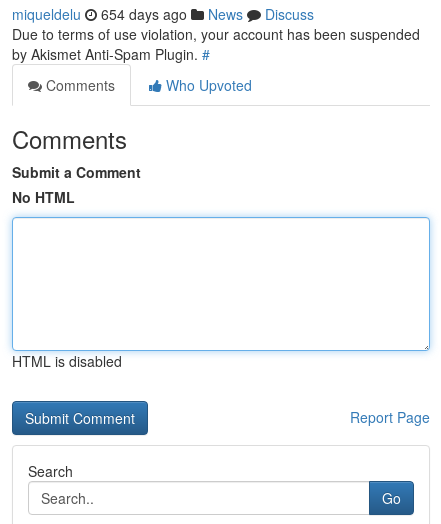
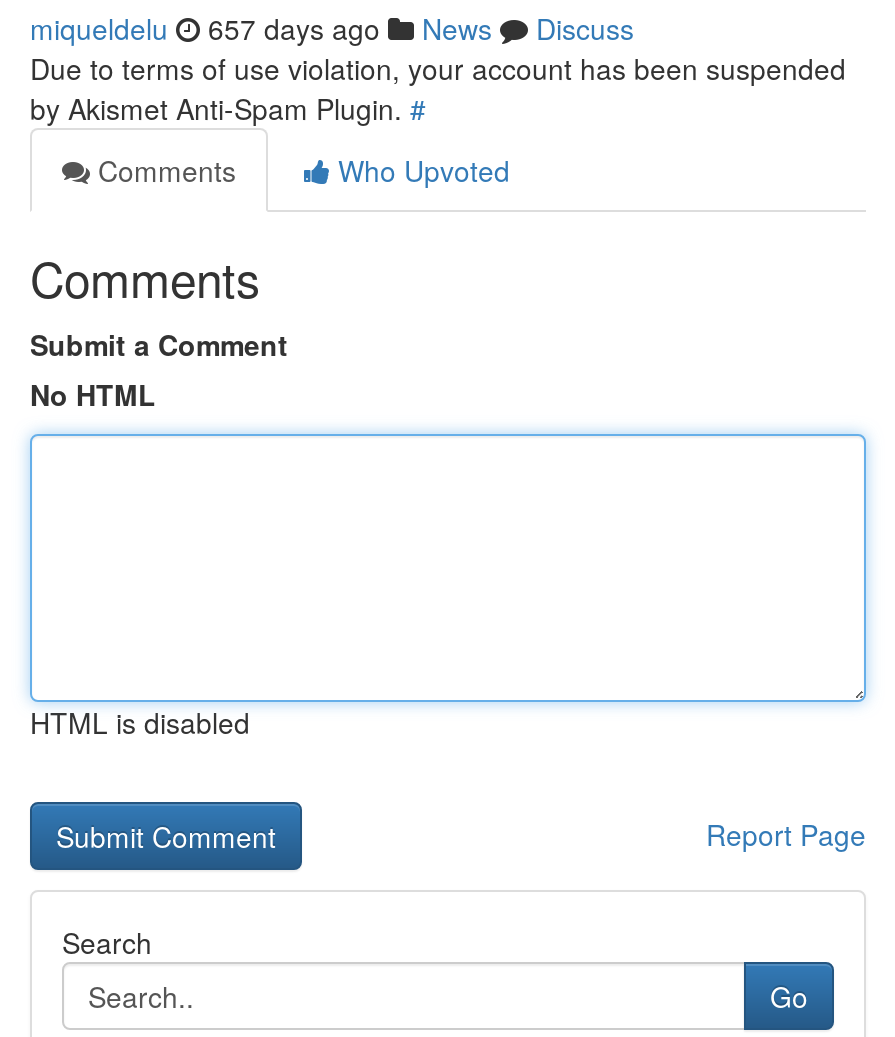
- miqueldelu 654 days ago News Discuss
+ miqueldelu 657 days ago News Discuss
